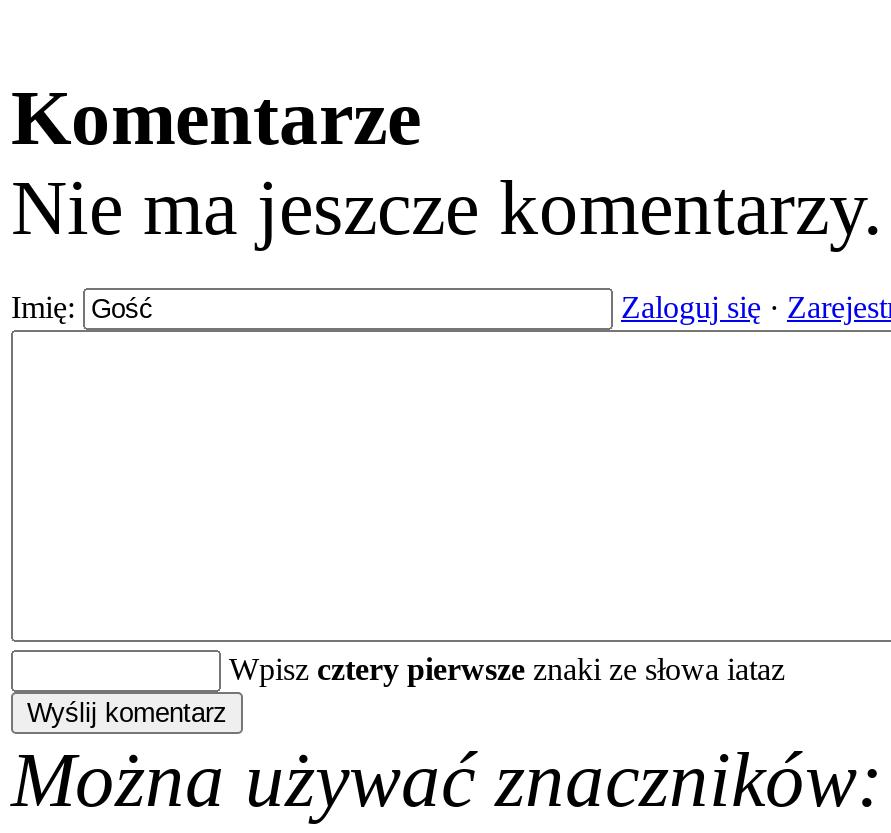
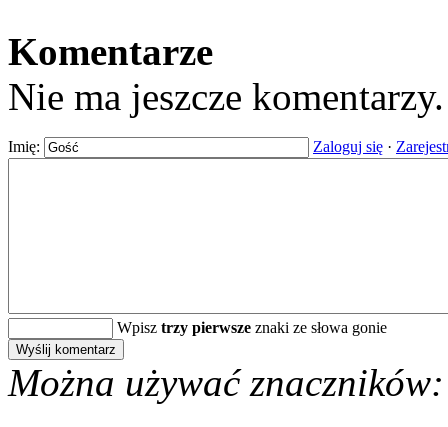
- Wpisz cztery pierwsze znaki ze słowa iataz
+ Wpisz trzy pierwsze znaki ze słowa gonie
